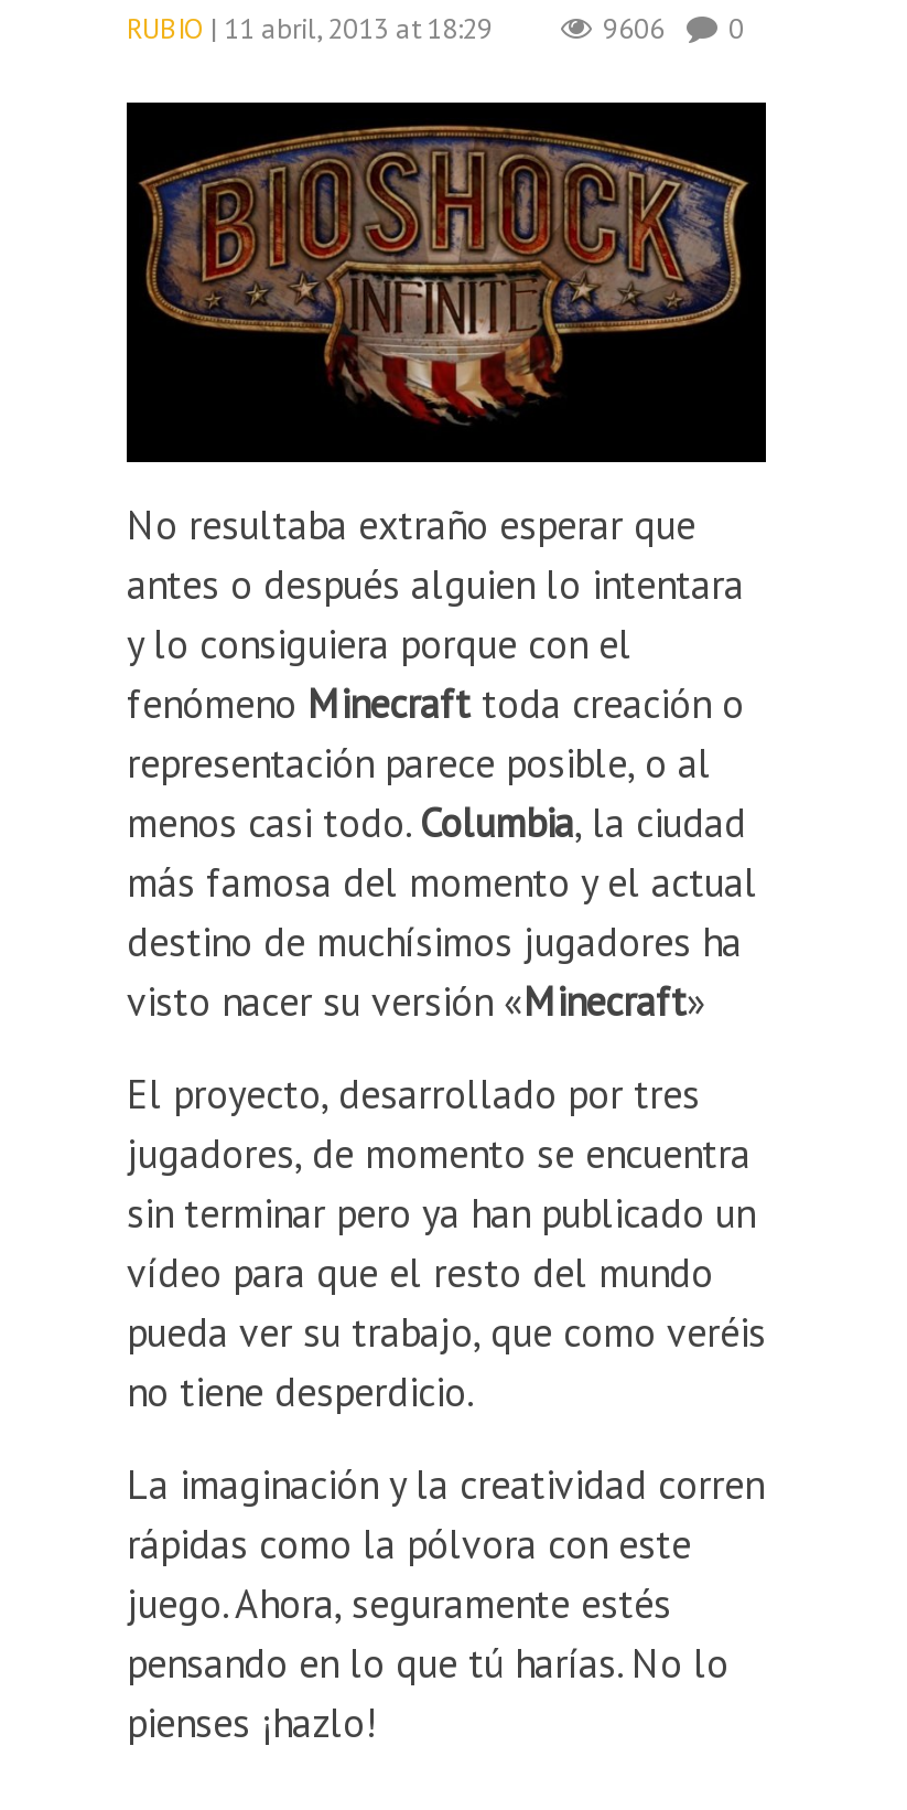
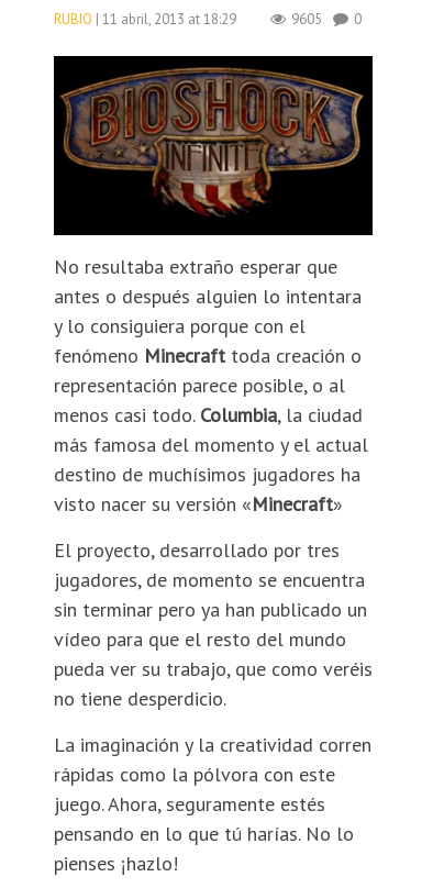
- 9606 0
+ 9605 0
